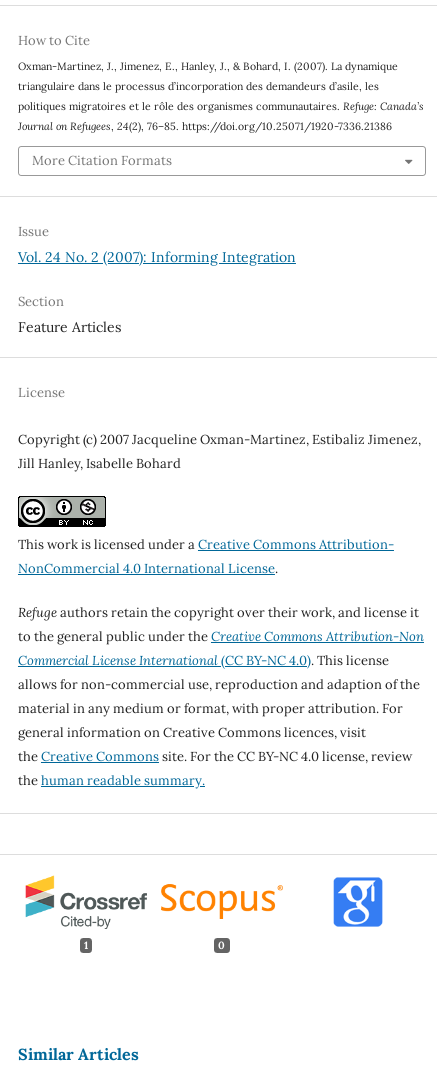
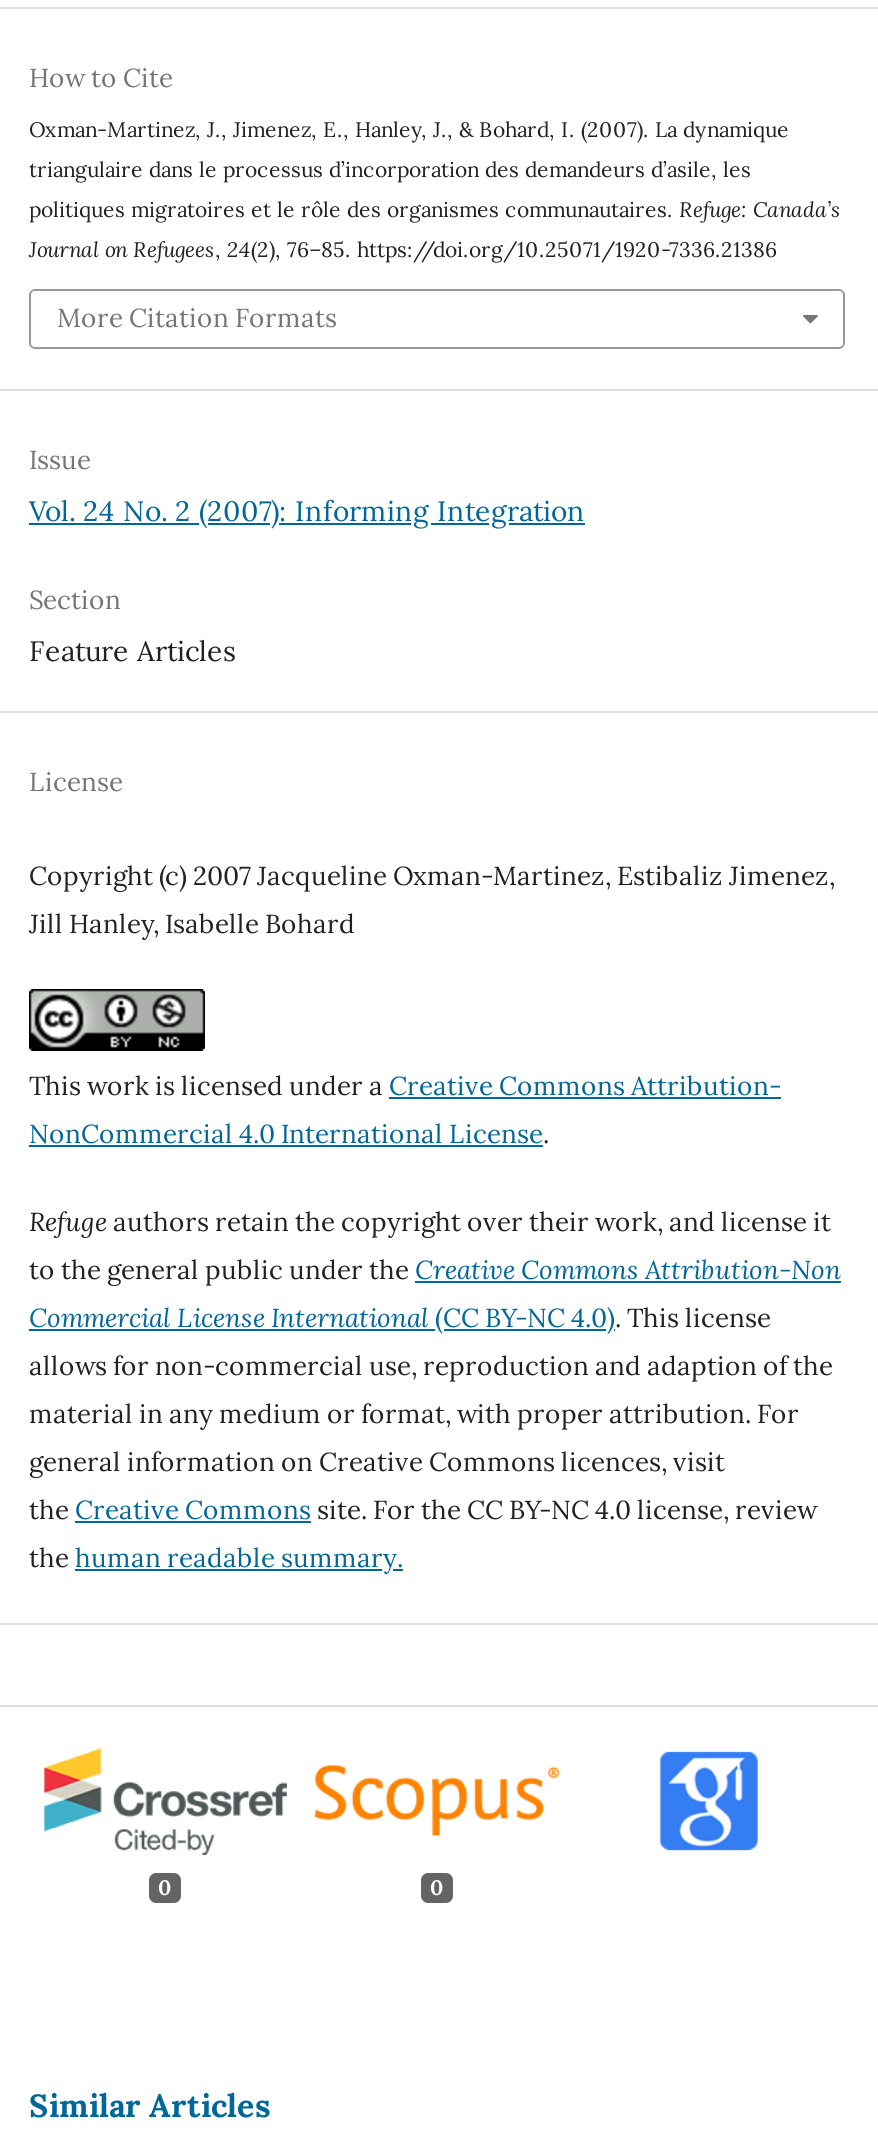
- 1
+ 0
